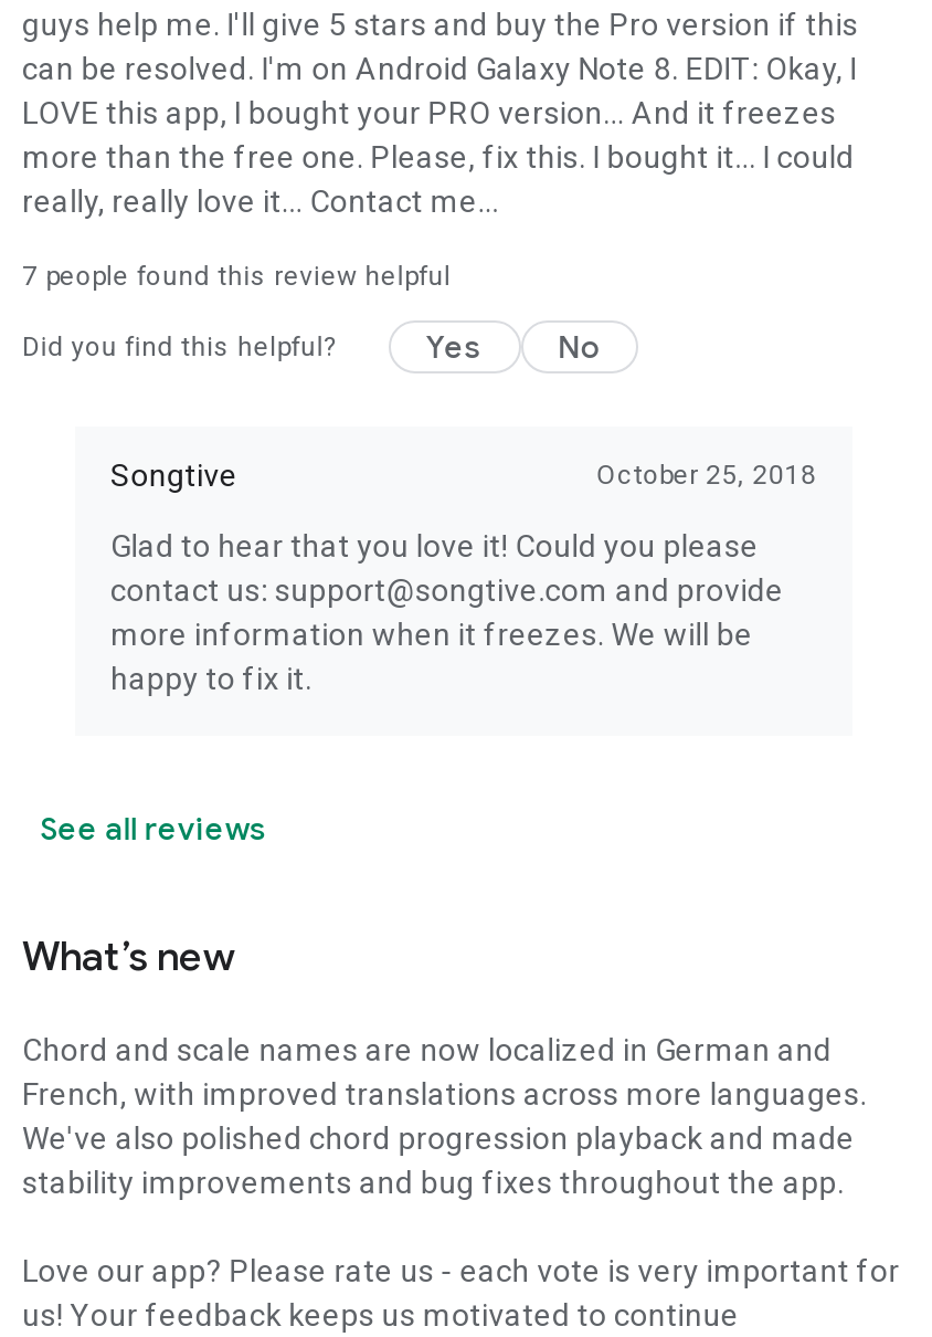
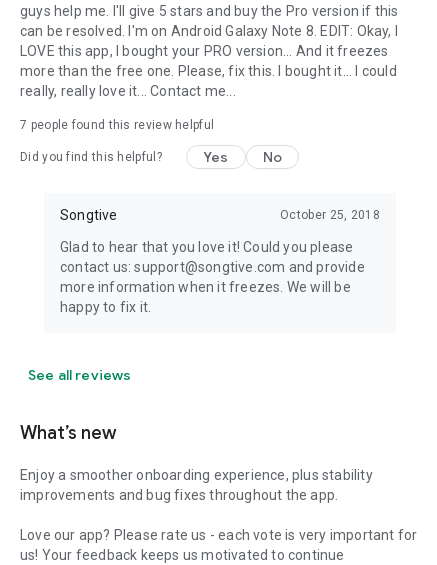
- Chord and scale names are now localized in German and
- French, with improved translations across more languages.
- We've also polished chord progression playback and made
- stability improvements and bug fixes throughout the app.
+ Enjoy a smoother onboarding experience, plus stability
+ improvements and bug fixes throughout the app.
